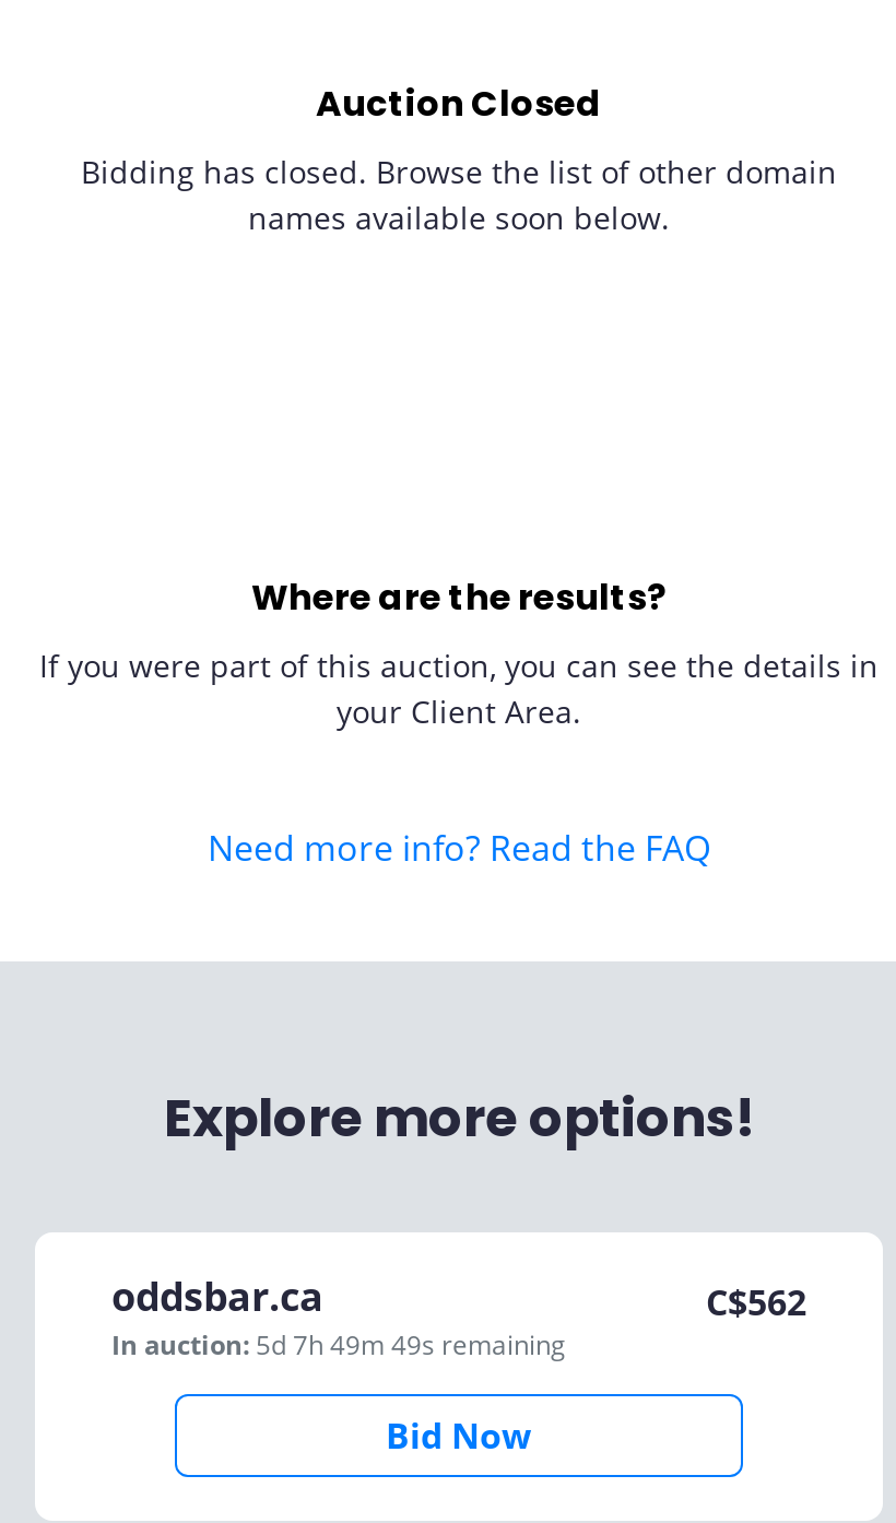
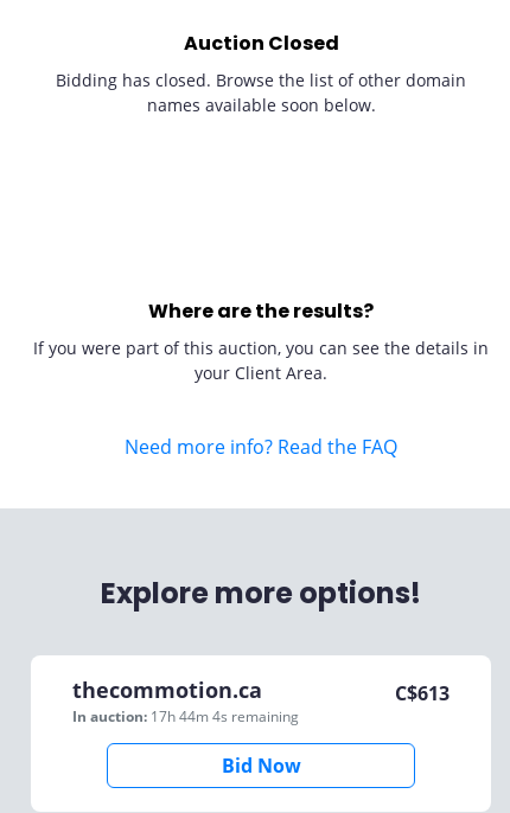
- oddsbar.ca
- In auction: 5d 7h 49m 49s remaining
+ thecommotion.ca
+ In auction: 17h 44m 4s remaining

- C$562
+ C$613
